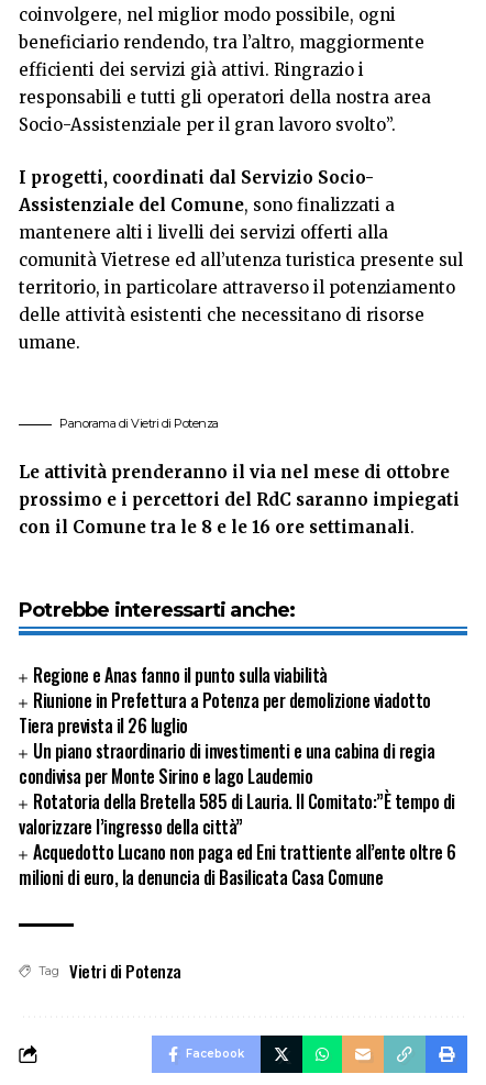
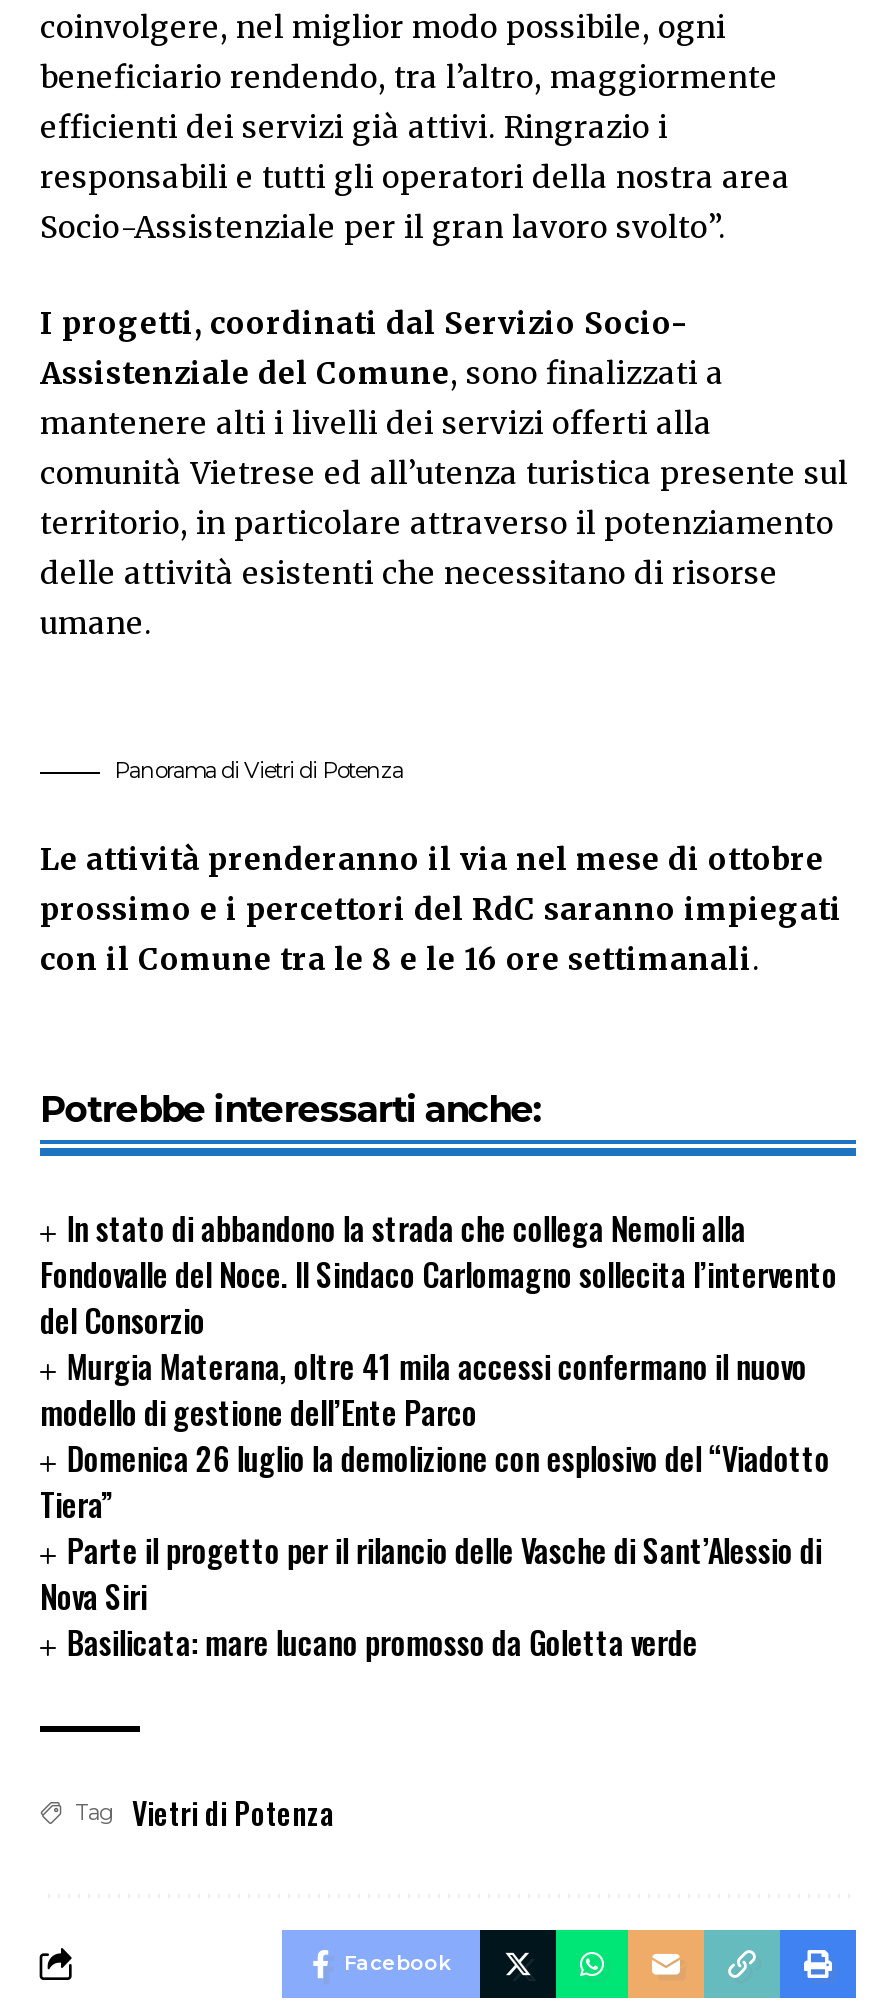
- Regione e Anas fanno il punto sulla viabilità
- Riunione in Prefettura a Potenza per demolizione viadotto
- Tiera prevista il 26 luglio
- Un piano straordinario di investimenti e una cabina di regia
- condivisa per Monte Sirino e lago Laudemio
- Rotatoria della Bretella 585 di Lauria. Il Comitato:”È tempo di
- valorizzare l’ingresso della città”
- Acquedotto Lucano non paga ed Eni trattiente all’ente oltre 6
- milioni di euro, la denuncia di Basilicata Casa Comune
+ In stato di abbandono la strada che collega Nemoli alla
+ Fondovalle del Noce. Il Sindaco Carlomagno sollecita l’intervento
+ del Consorzio
+ Murgia Materana, oltre 41 mila accessi confermano il nuovo
+ modello di gestione dell’Ente Parco
+ Domenica 26 luglio la demolizione con esplosivo del “Viadotto
+ Tiera”
+ Parte il progetto per il rilancio delle Vasche di Sant’Alessio di
+ Nova Siri
+ Basilicata: mare lucano promosso da Goletta verde
